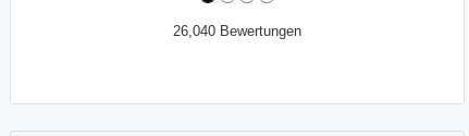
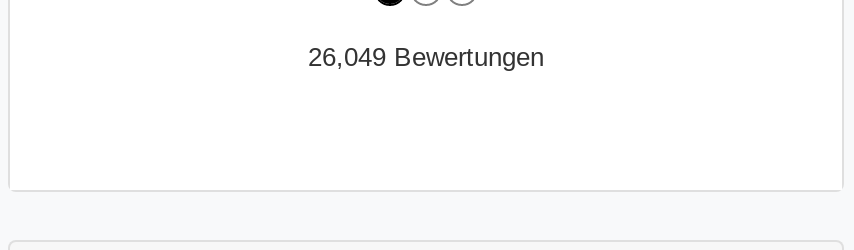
- 26,040 Bewertungen
+ 26,049 Bewertungen
